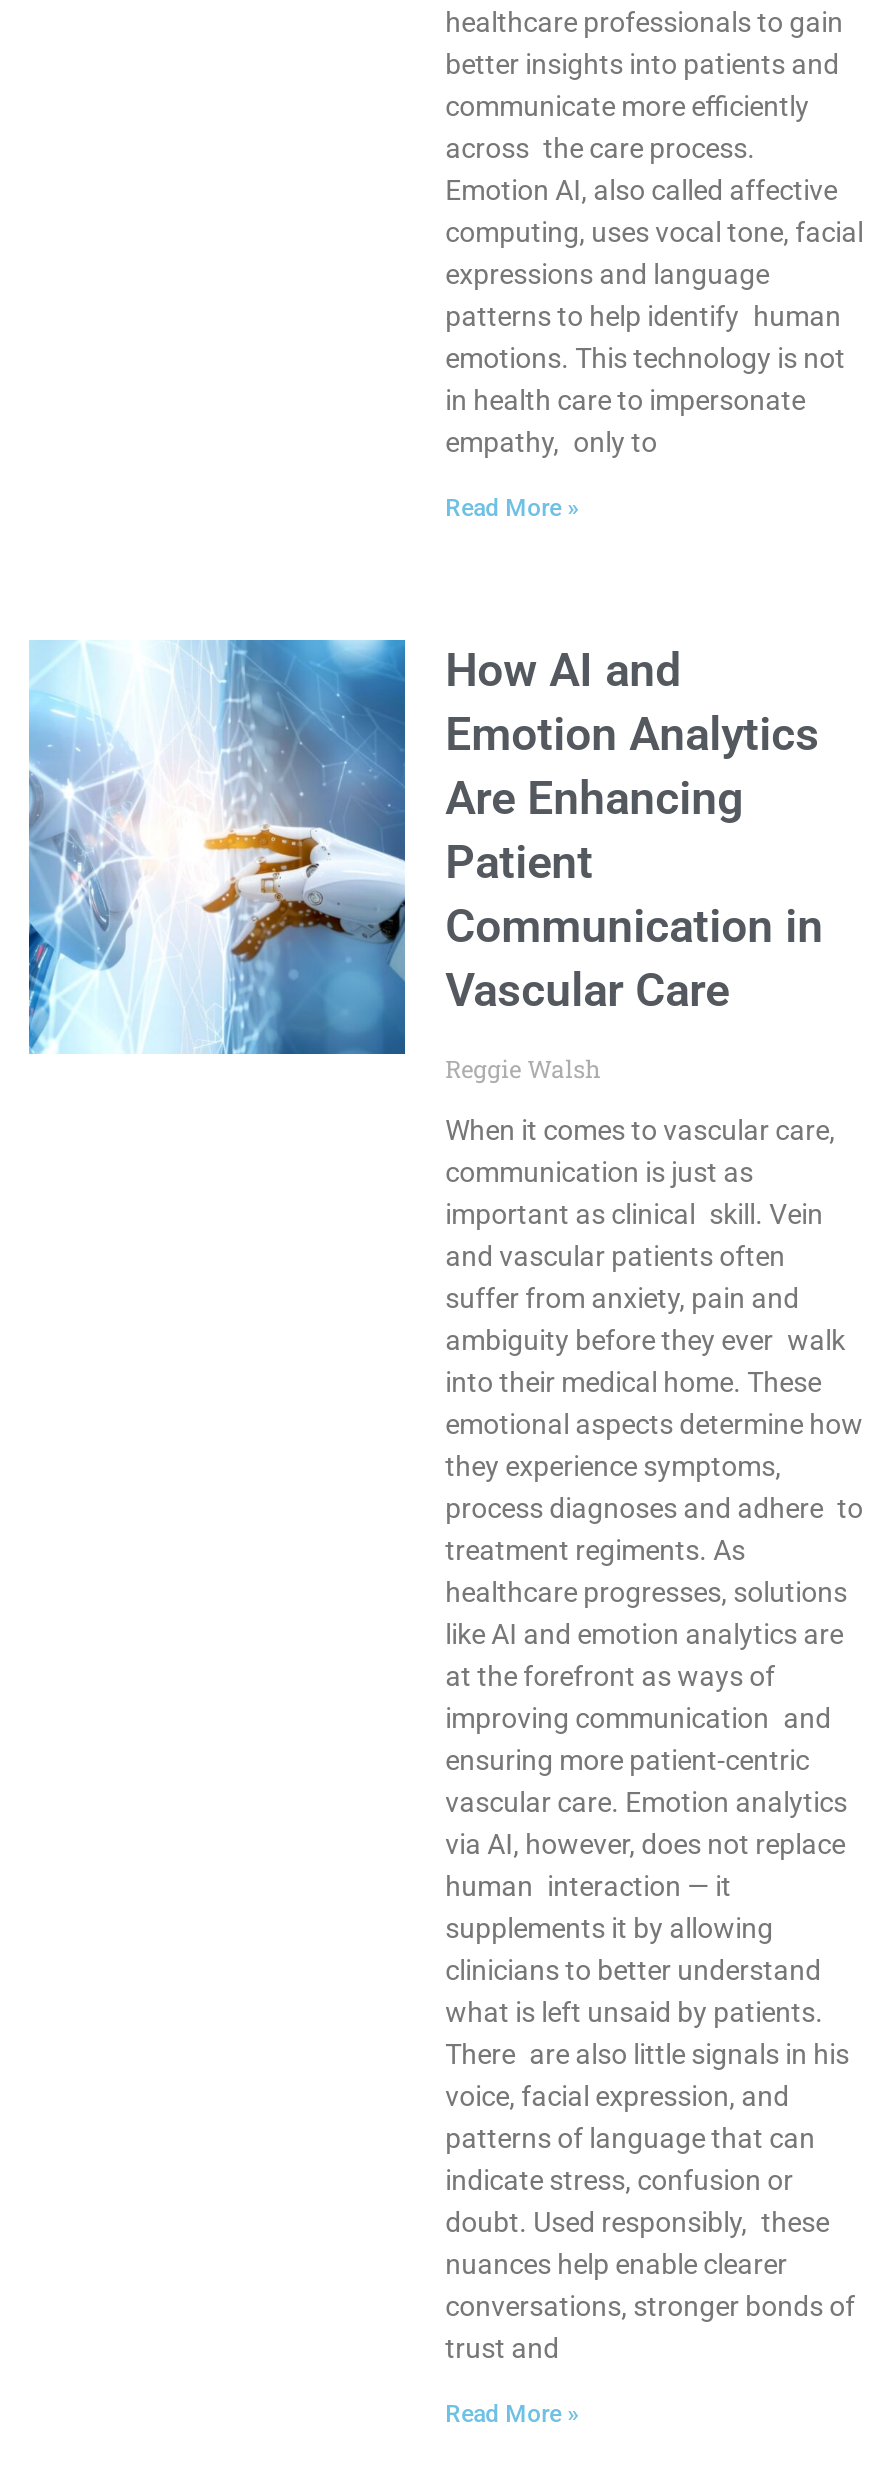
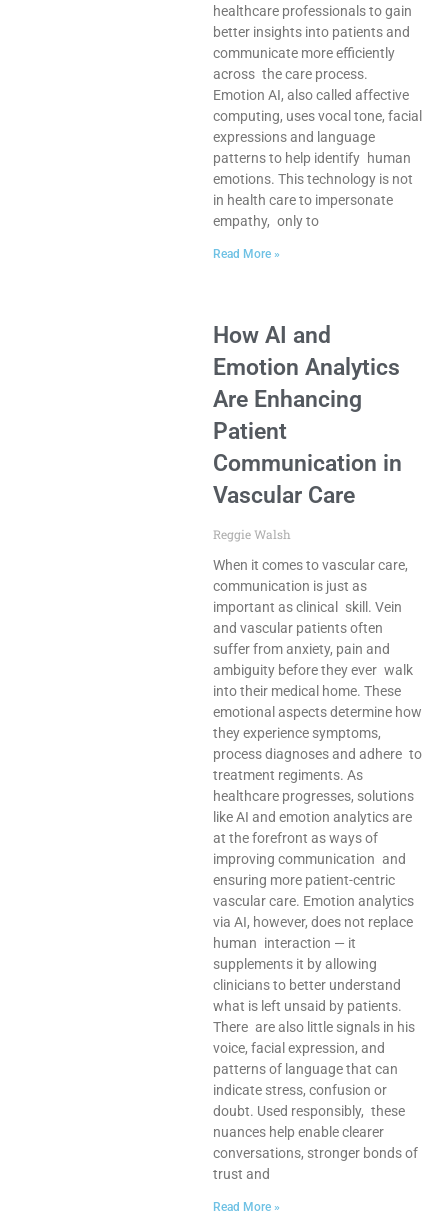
- [image]
